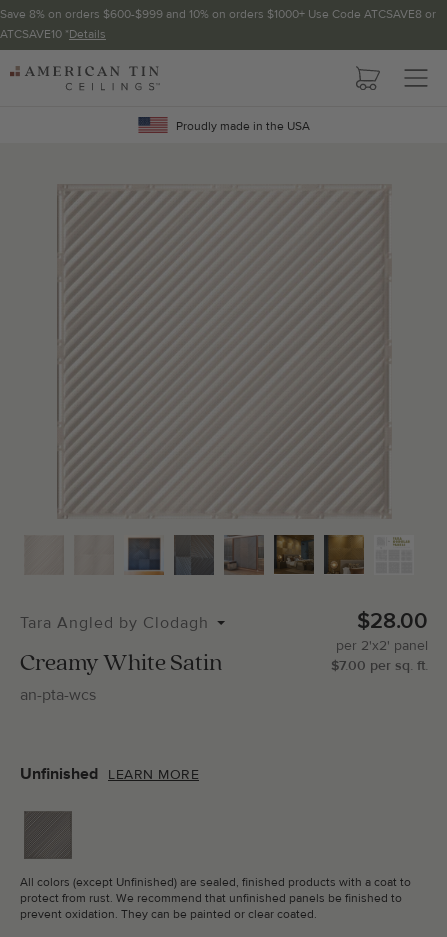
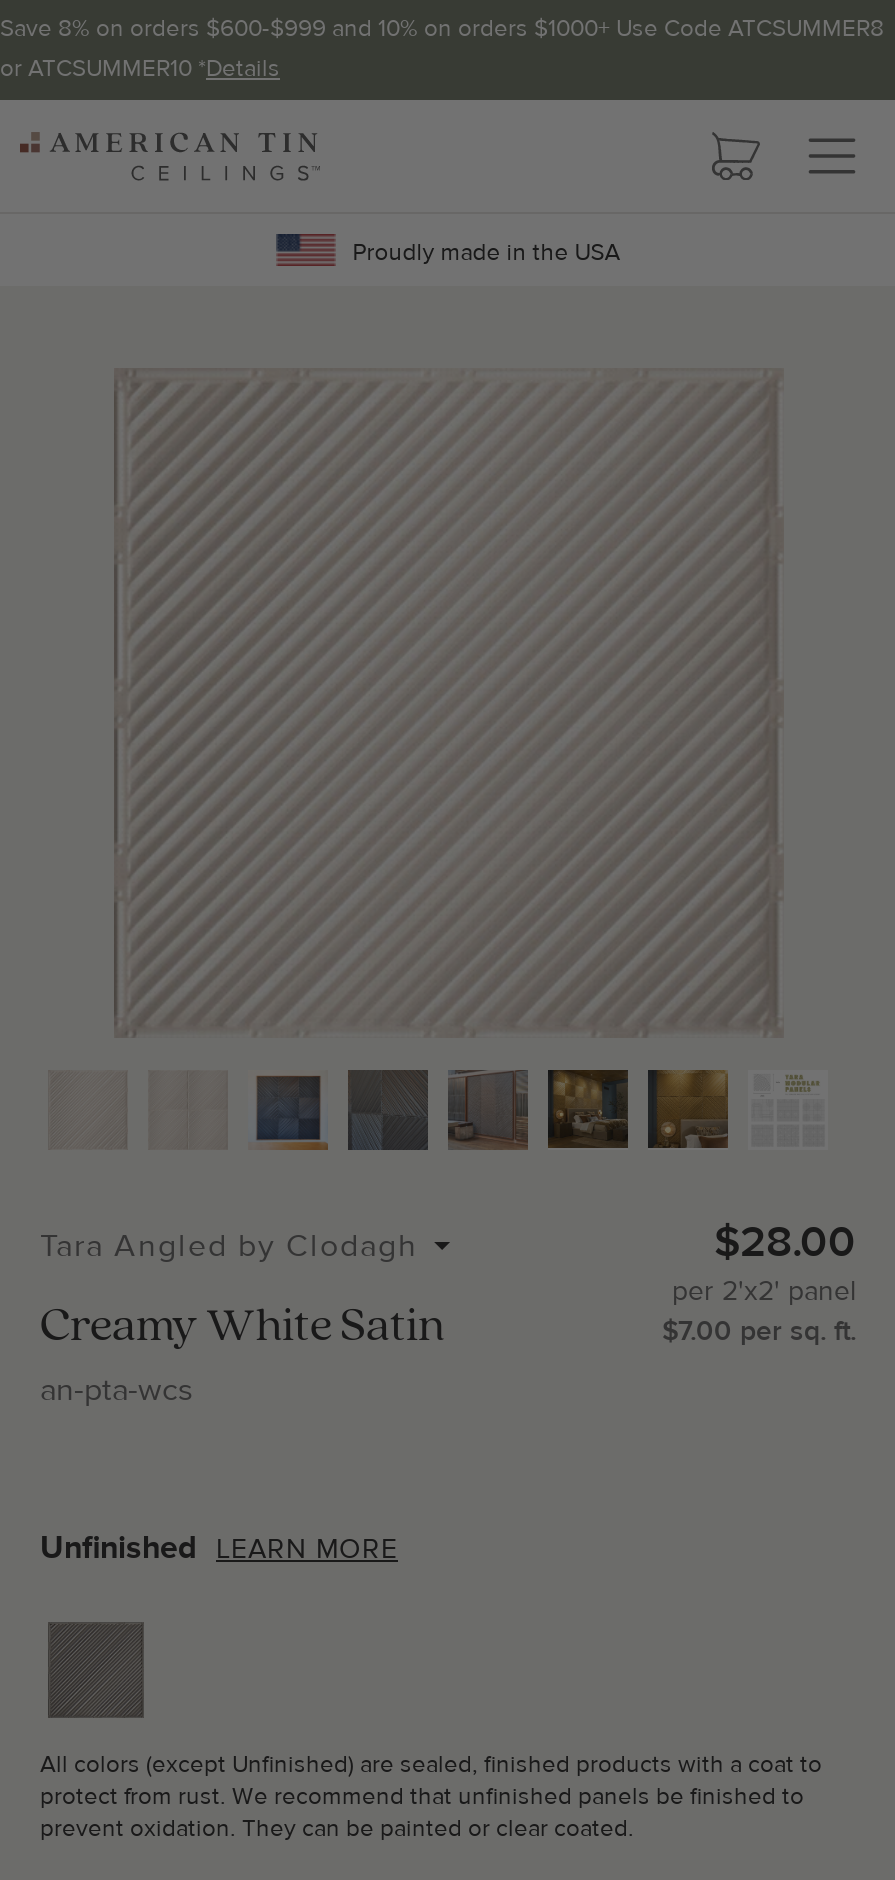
- Save 8% on orders $600-$999 and 10% on orders $1000+ Use Code ATCSAVE8 or
- ATCSAVE10 *Details
+ Save 8% on orders $600-$999 and 10% on orders $1000+ Use Code ATCSUMMER8
+ or ATCSUMMER10 *Details
